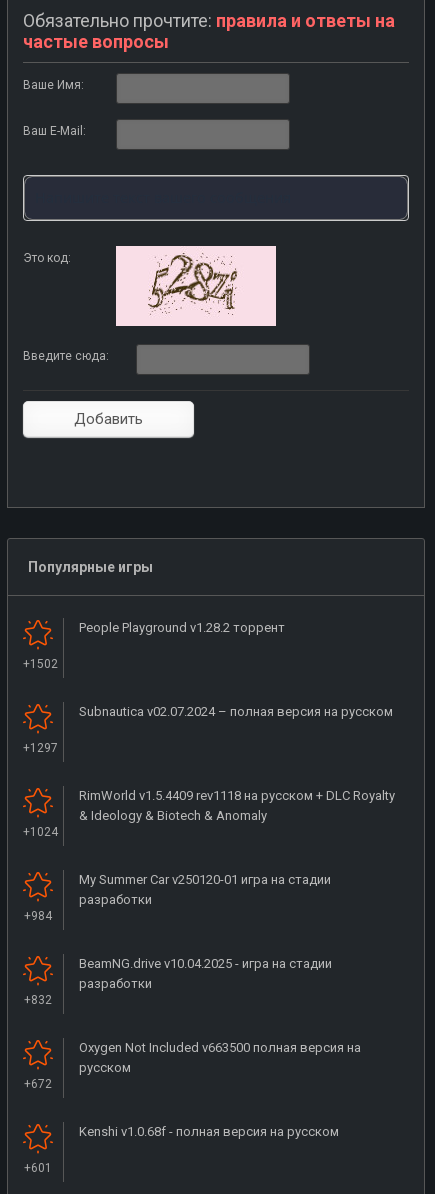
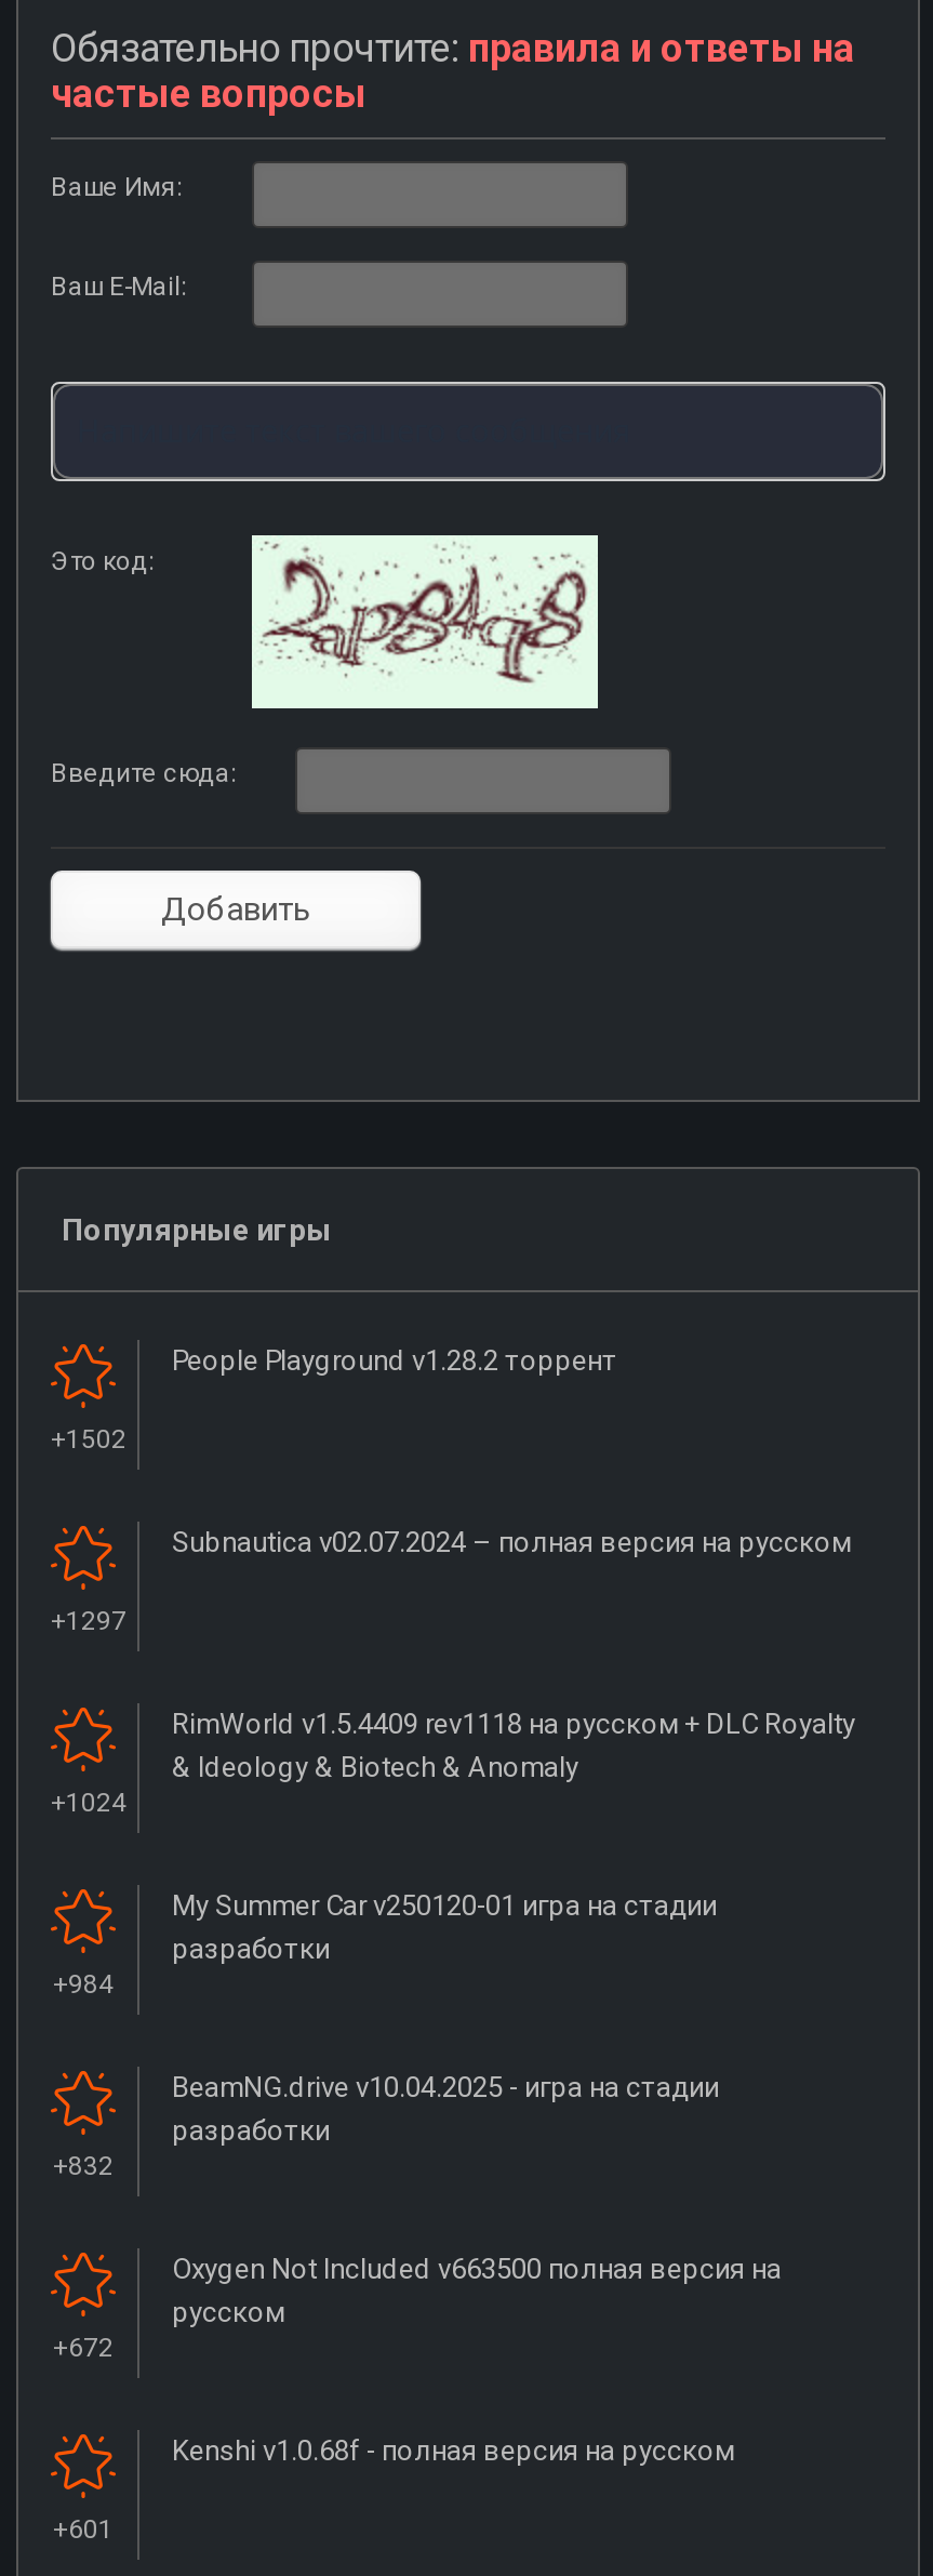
- [image]
+ [image]
